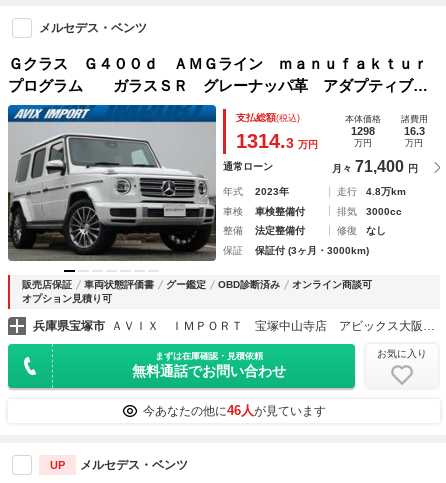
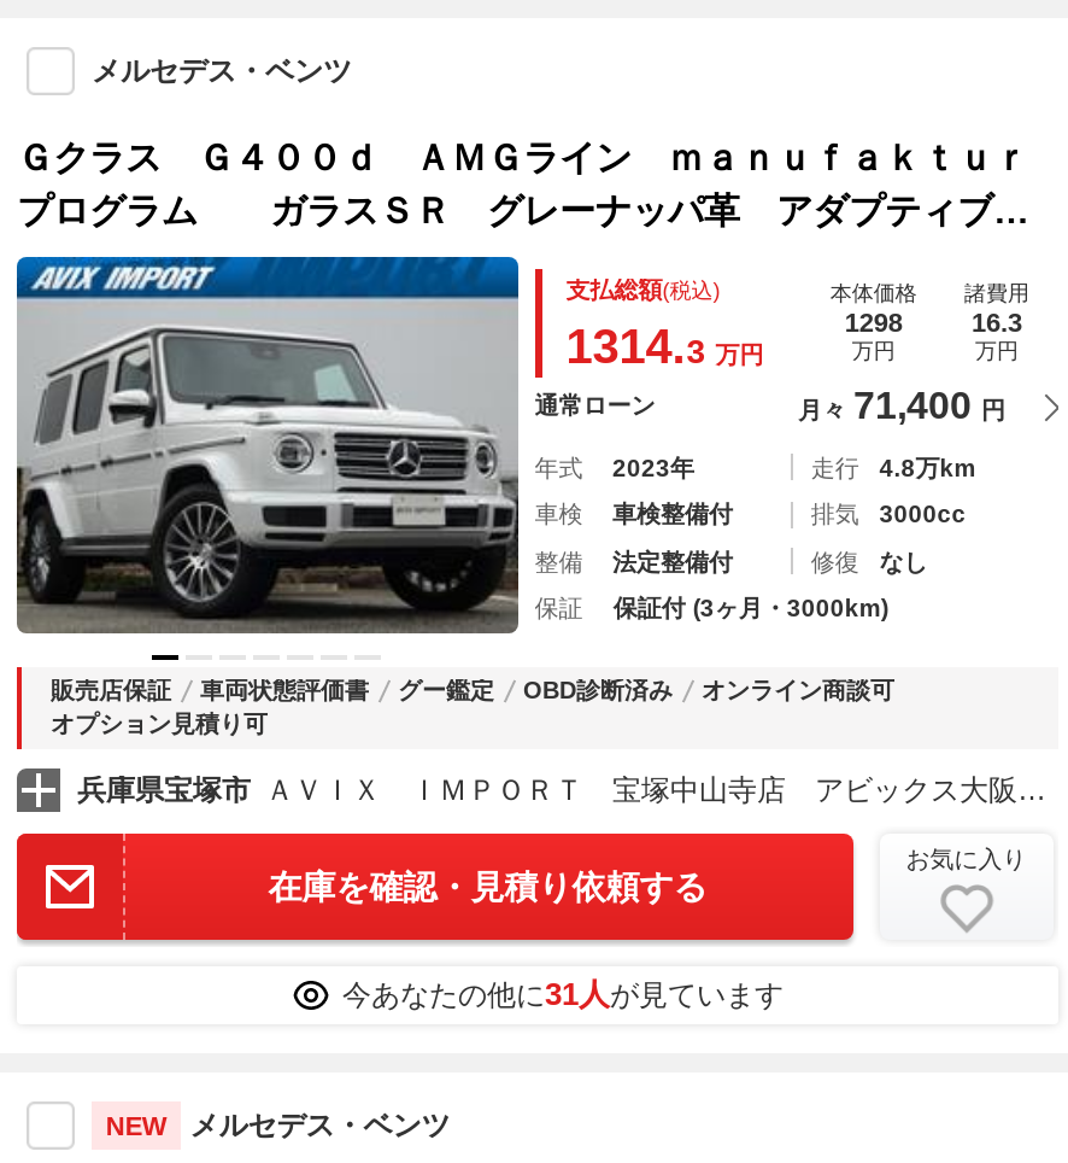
- まずは在庫確認・見積依頼
- 無料通話でお問い合わせ
+ 在庫を確認・見積り依頼する

- 今あなたの他に46人が見ています
+ 今あなたの他に31人が見ています

- UP
+ NEW
